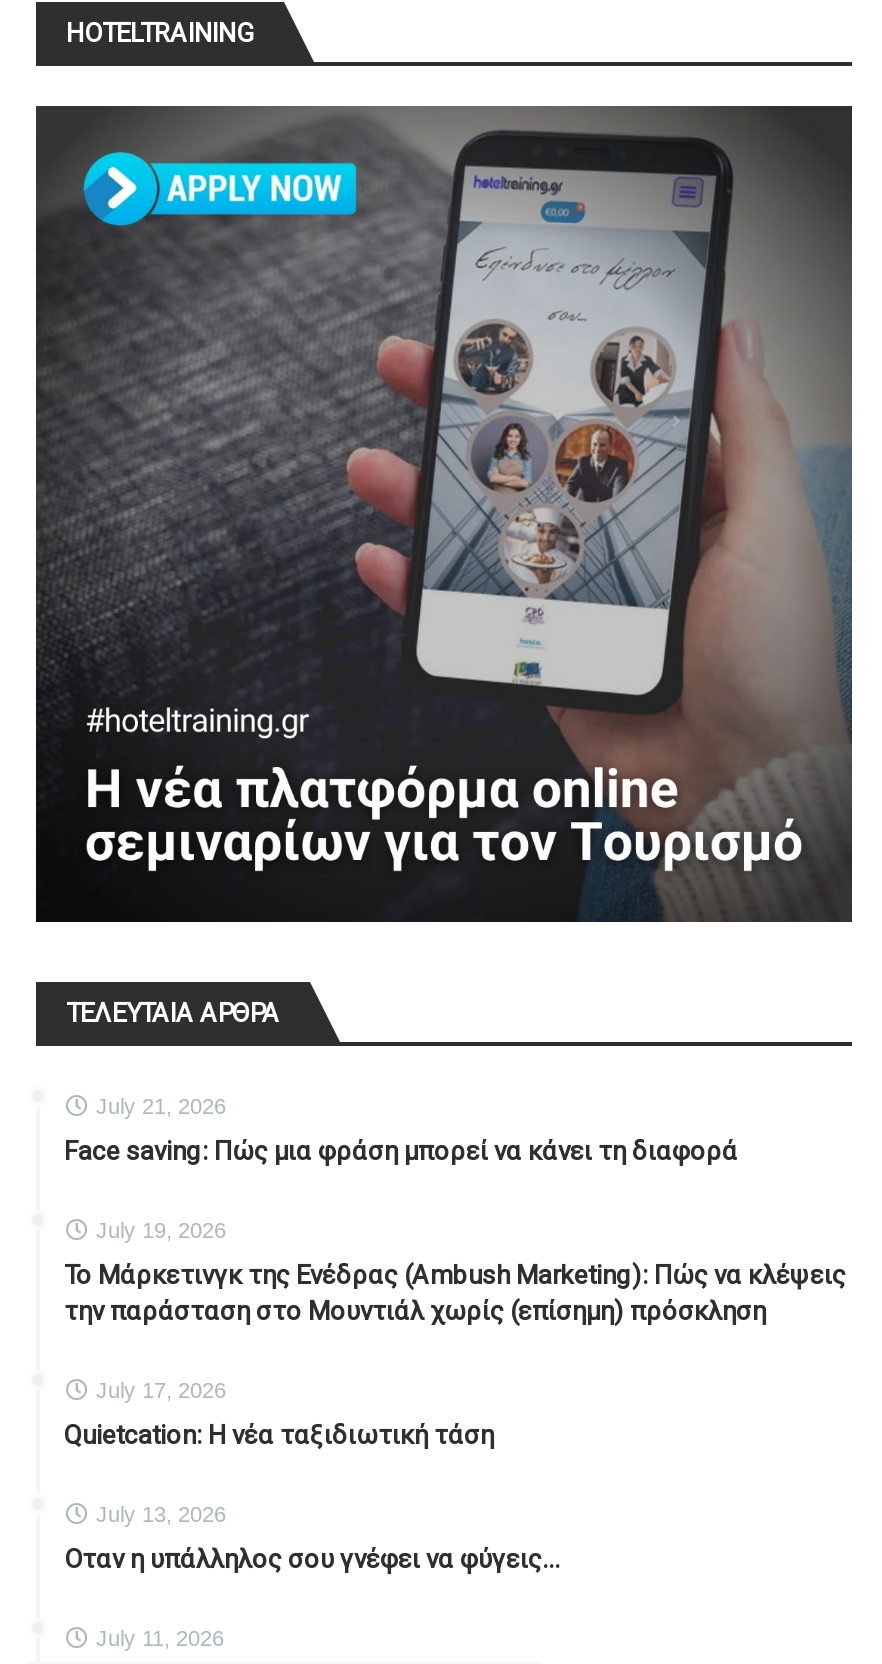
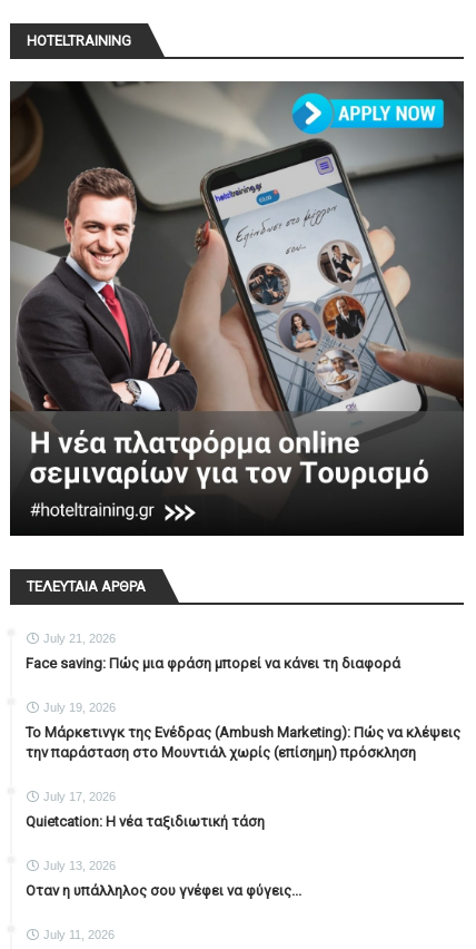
- [image]
+ [image]
